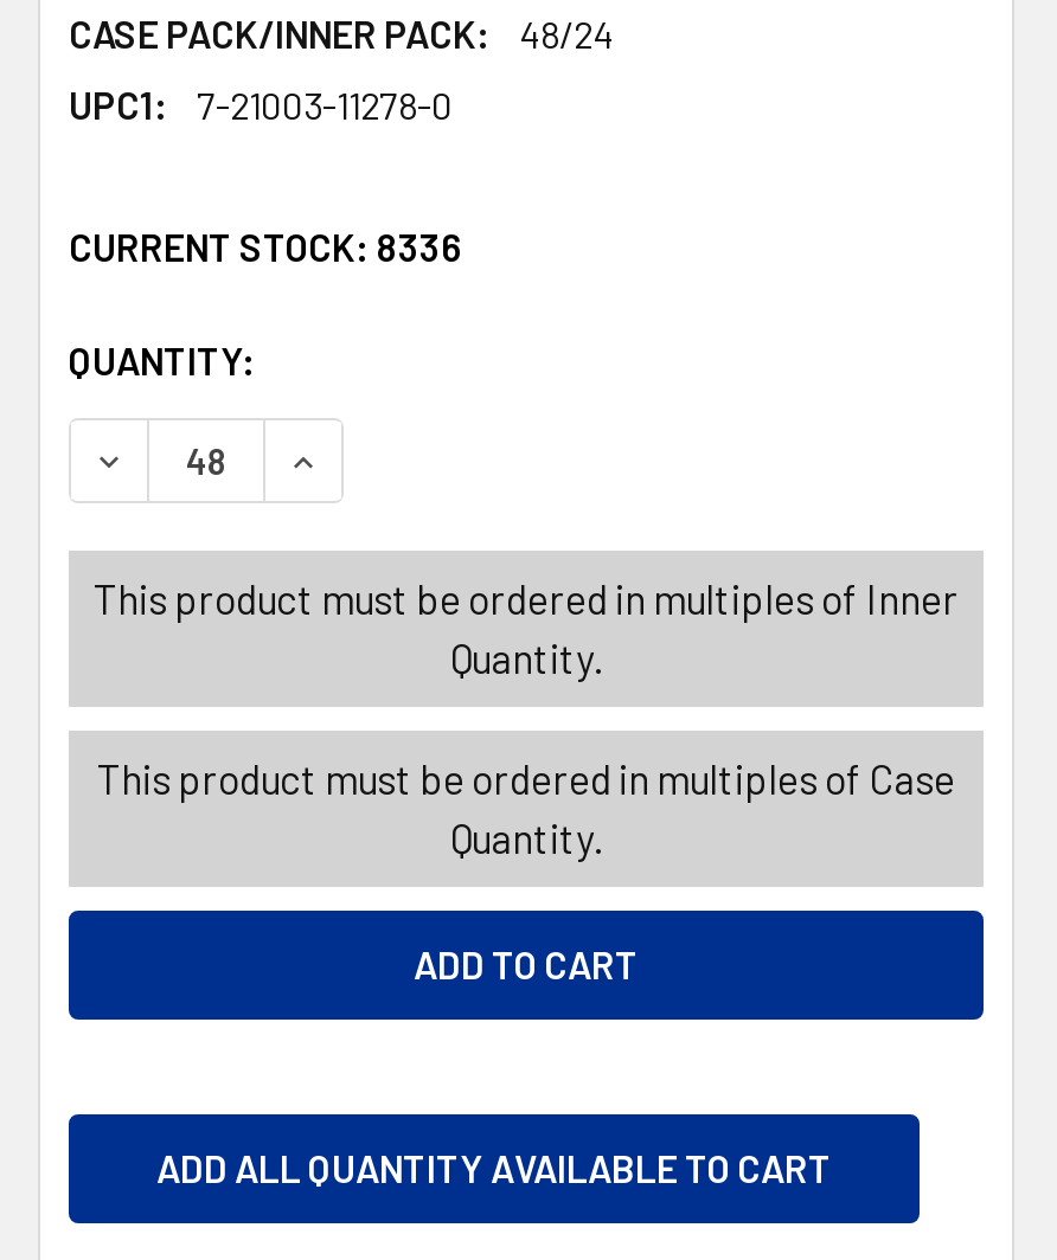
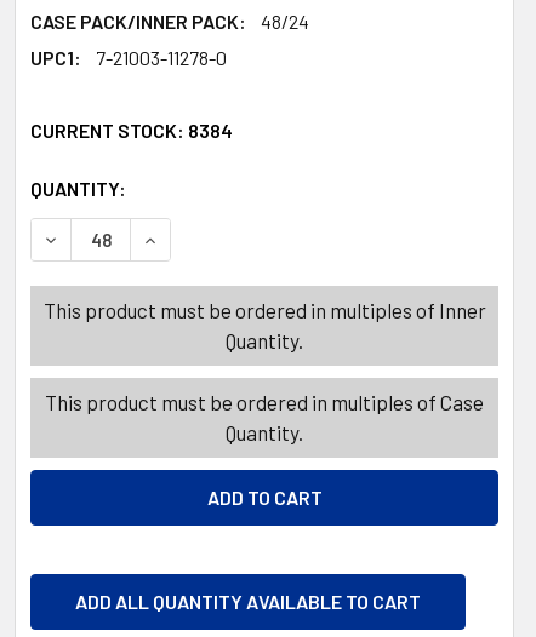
- CURRENT STOCK: 8336
+ CURRENT STOCK: 8384
